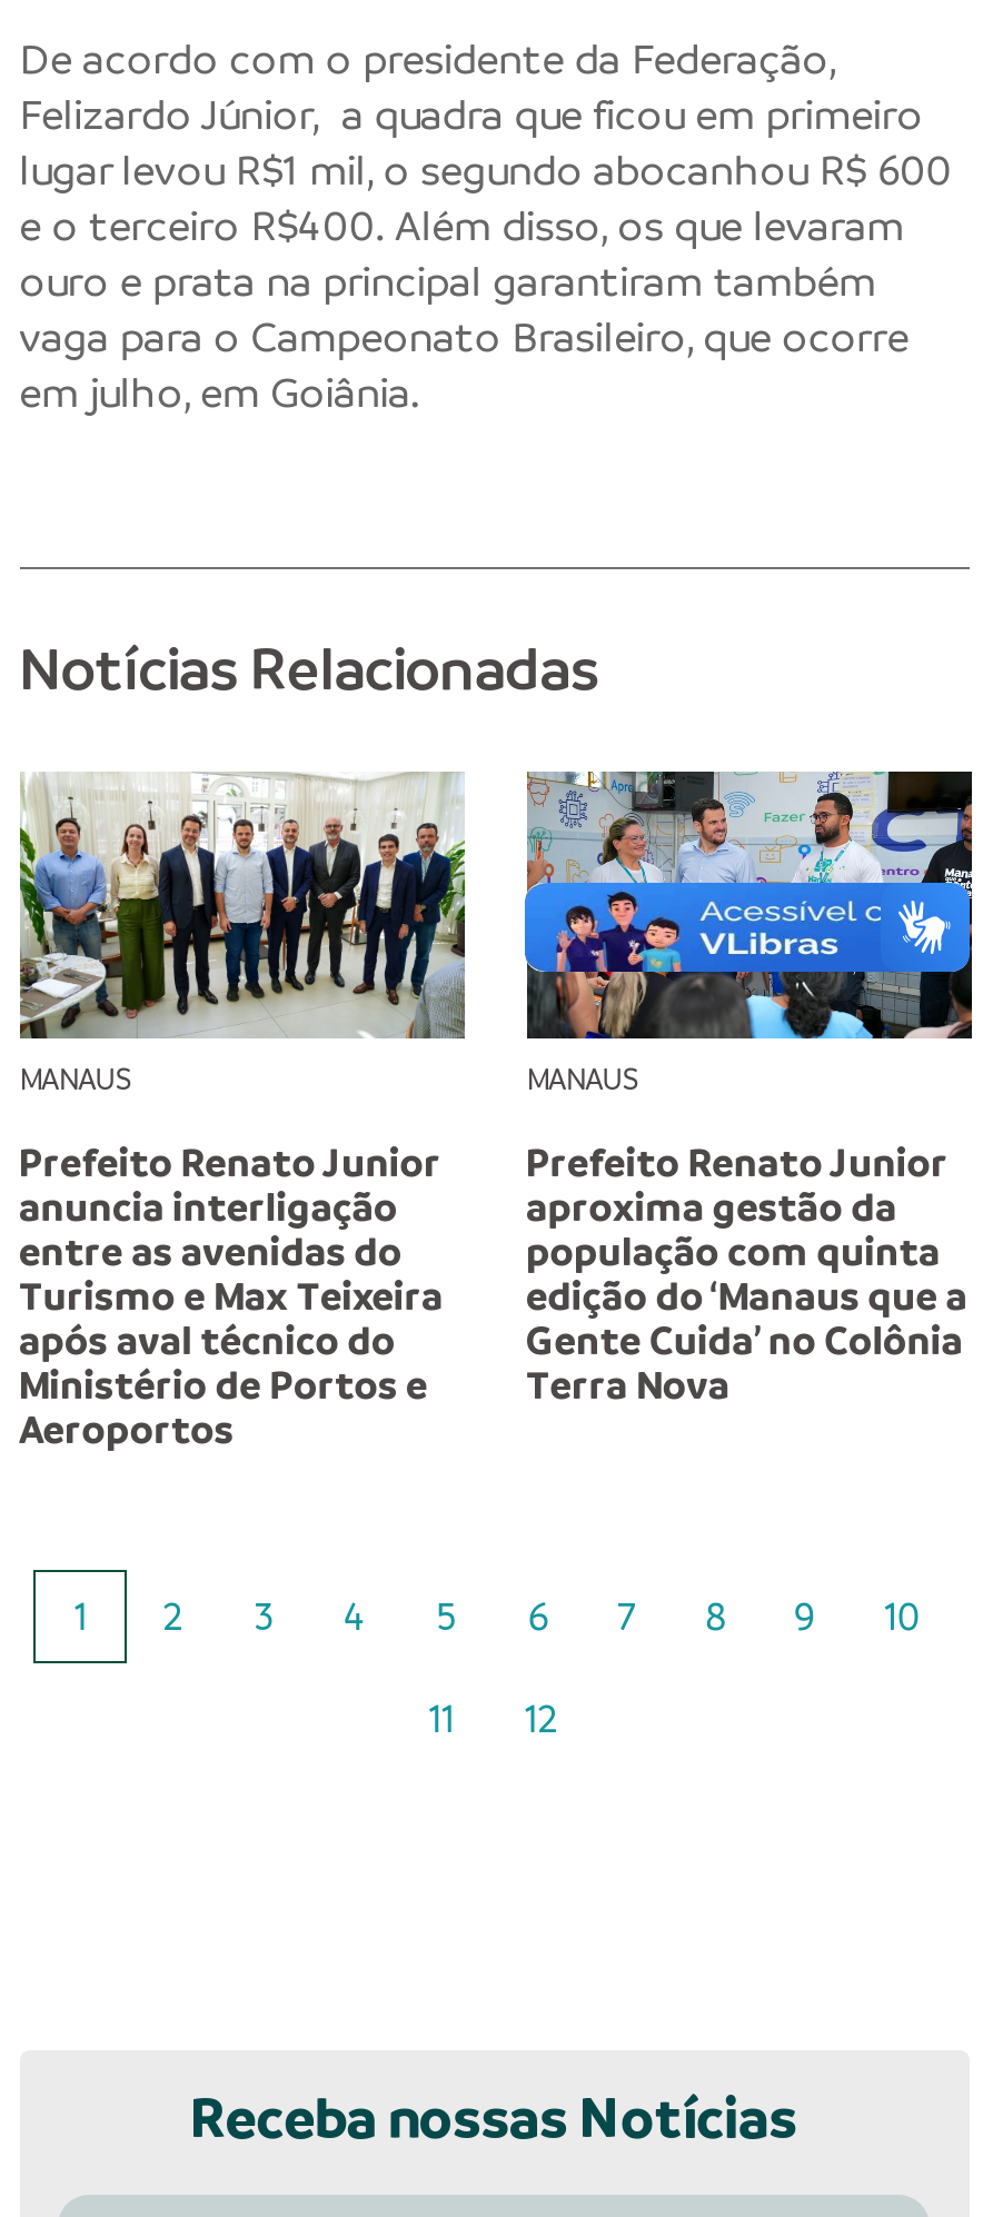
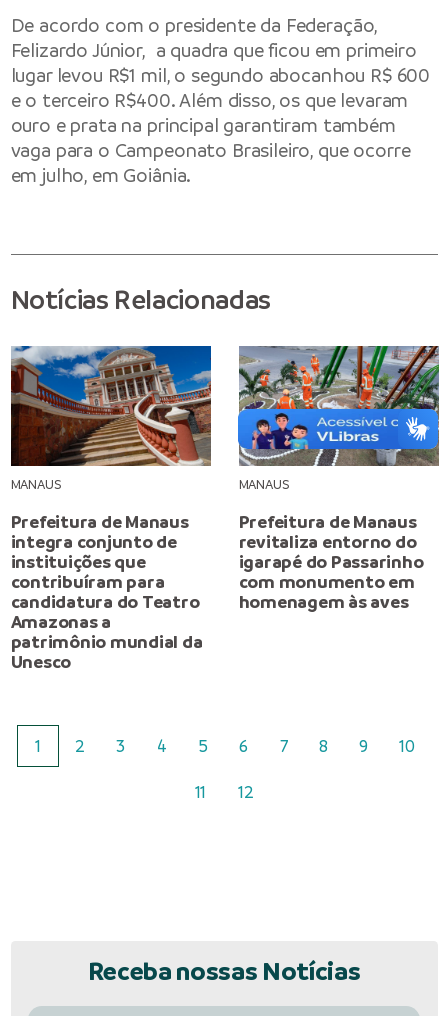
- [image]
+ [image]

- [image]
+ [image]

- Prefeito Renato Junior
- anuncia interligação
- entre as avenidas do
- Turismo e Max Teixeira
- após aval técnico do
- Ministério de Portos e
- Aeroportos
+ Prefeitura de Manaus
+ integra conjunto de
+ instituições que
+ contribuíram para
+ candidatura do Teatro
+ Amazonas a
+ patrimônio mundial da
+ Unesco

- Prefeito Renato Junior
- aproxima gestão da
- população com quinta
- edição do ‘Manaus que a
- Gente Cuida’ no Colônia
- Terra Nova
+ Prefeitura de Manaus
+ revitaliza entorno do
+ igarapé do Passarinho
+ com monumento em
+ homenagem às aves
